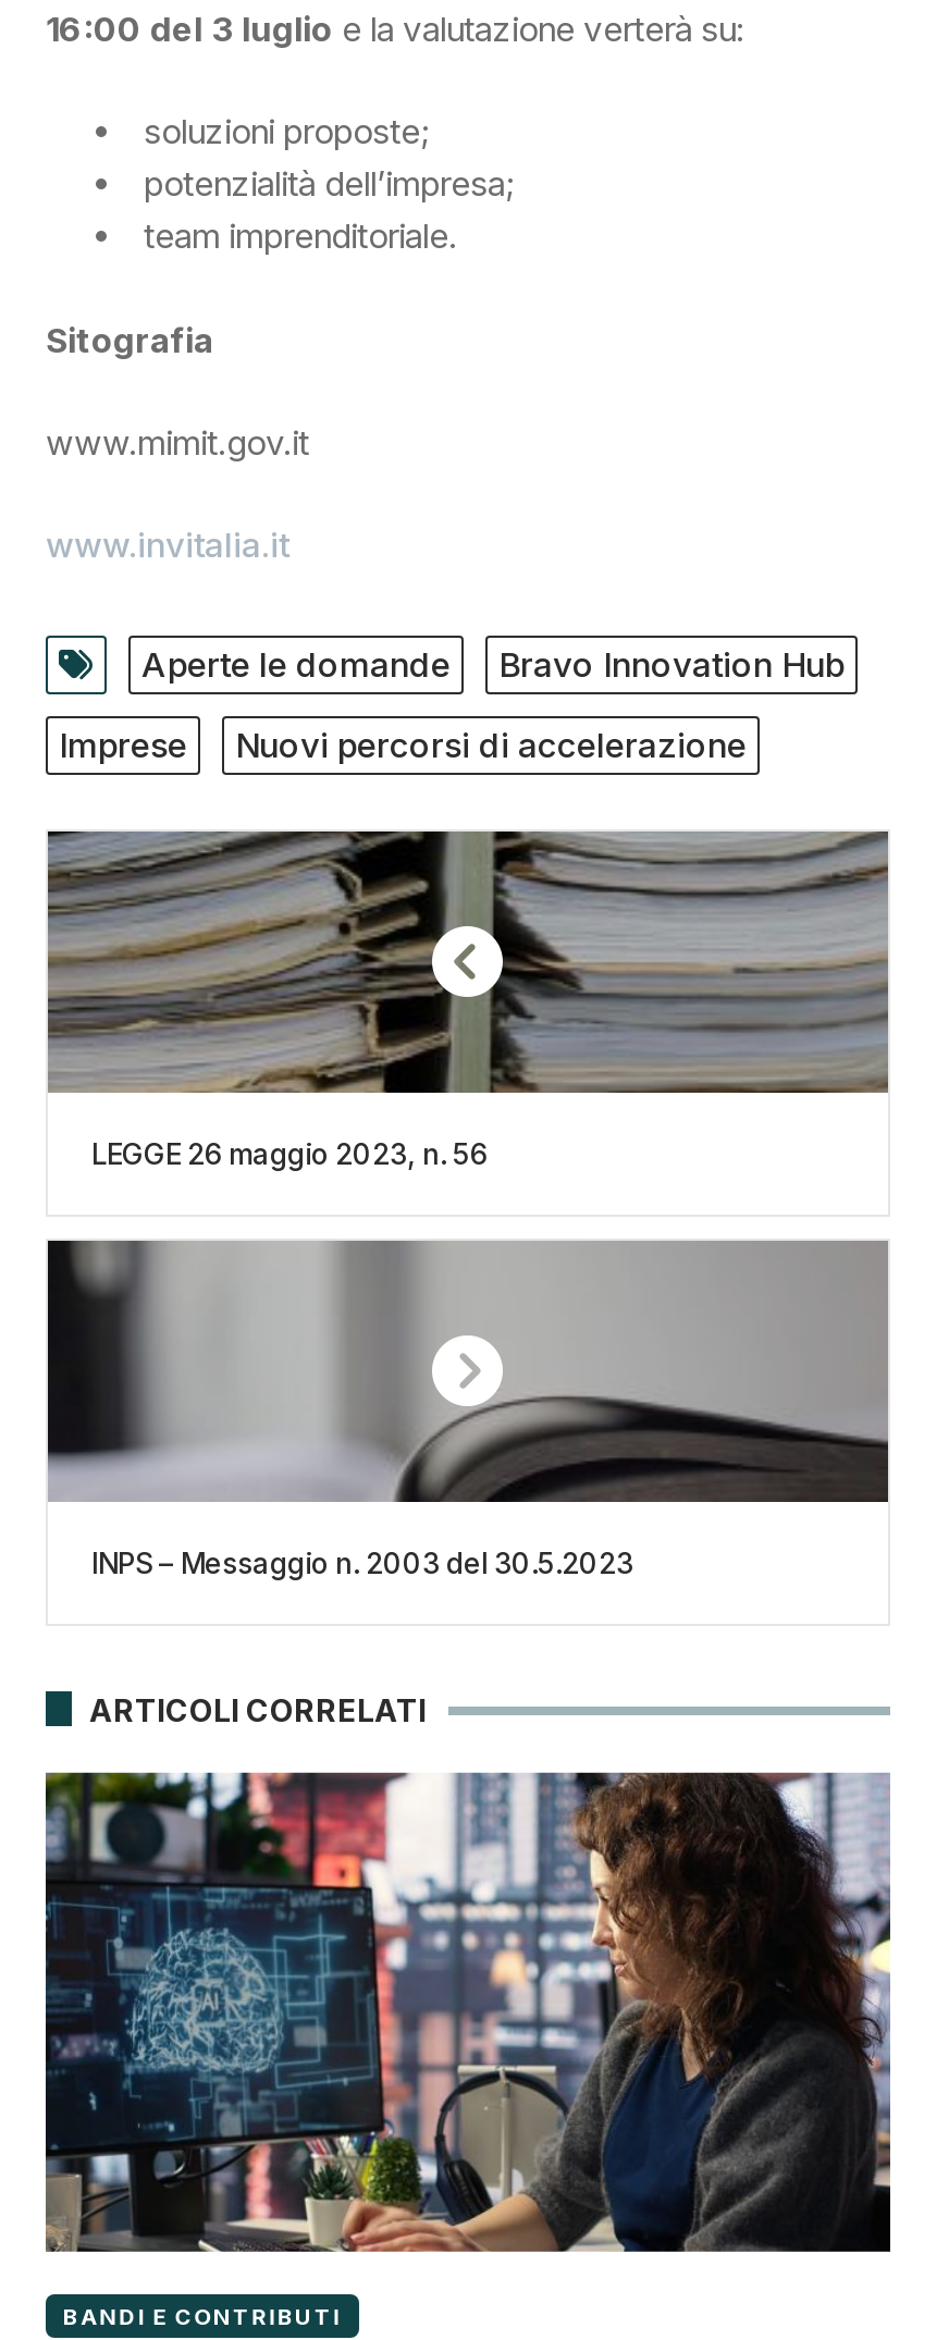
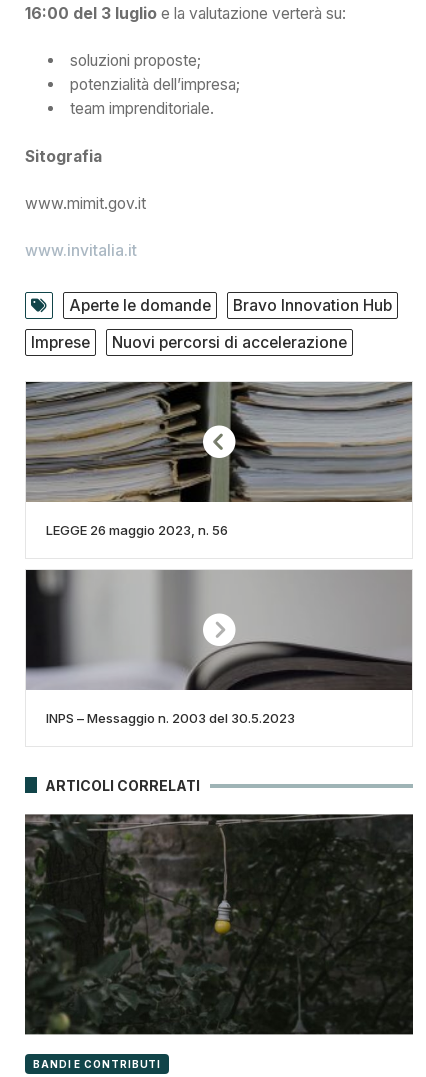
- [image]
+ [image]
